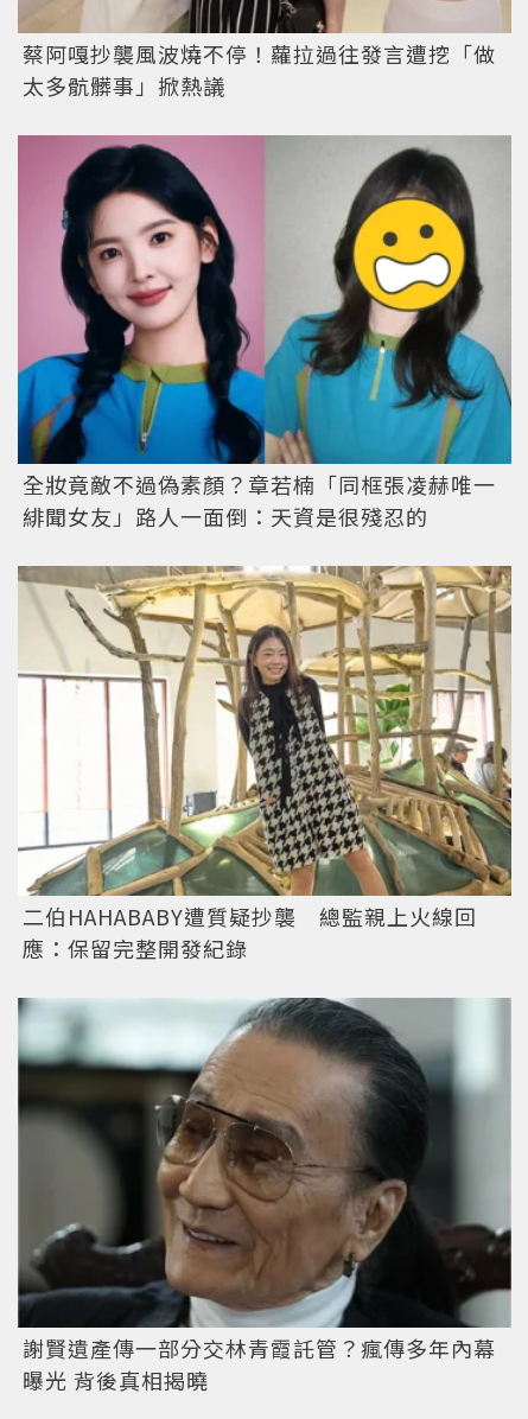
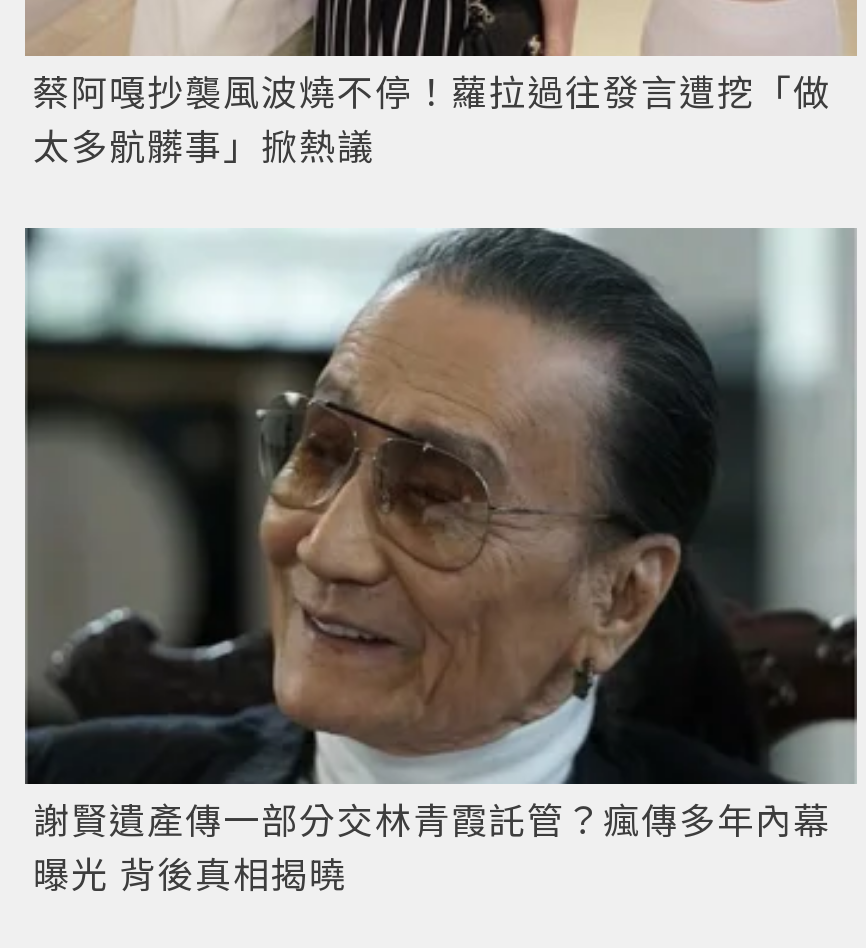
- [image]
- 全妝竟敵不過偽素顏？章若楠「同框張凌赫唯一
- 緋聞女友」路人一面倒：天資是很殘忍的

- [image]
- 二伯HAHABABY遭質疑抄襲 總監親上火線回
- 應：保留完整開發紀錄
